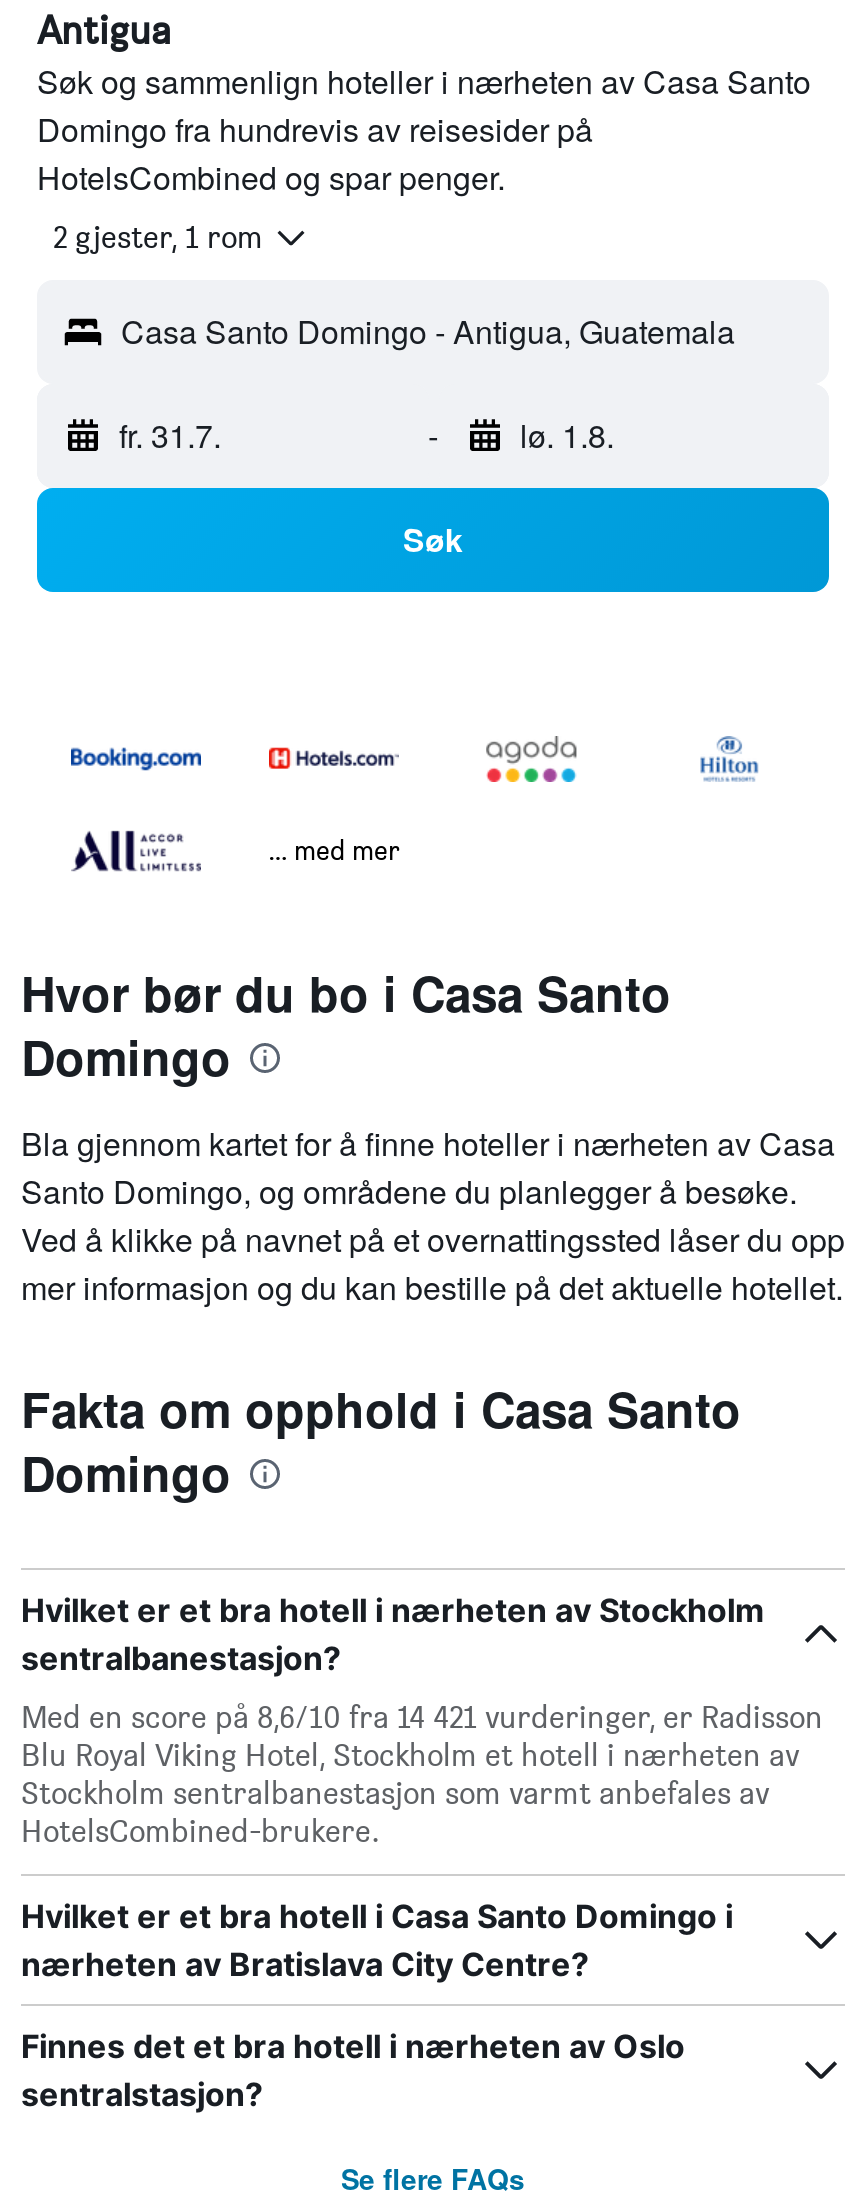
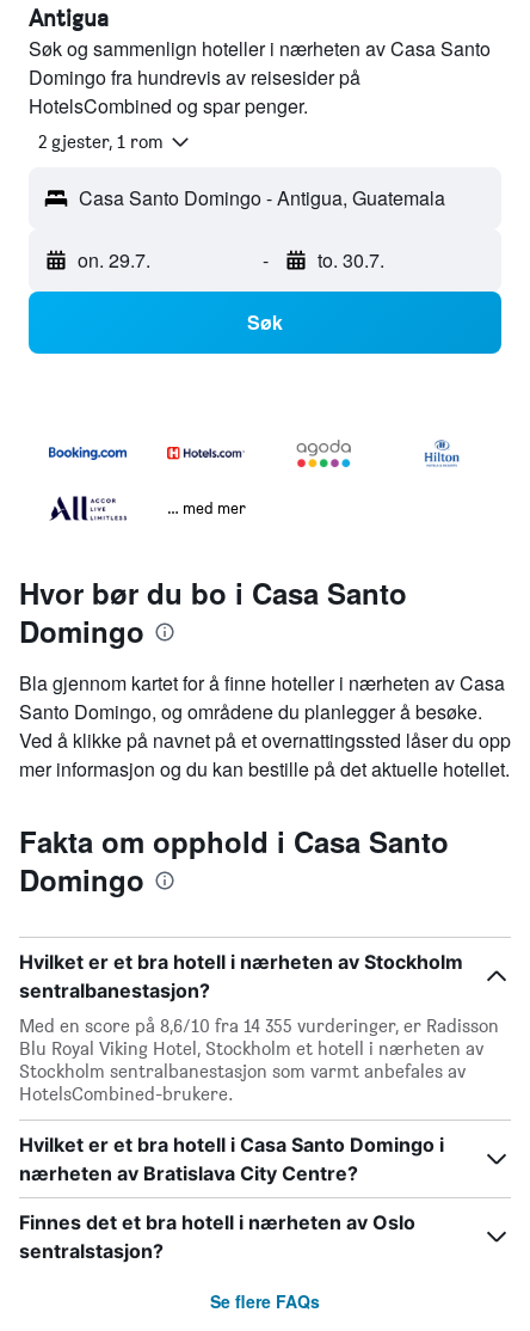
- fr. 31.7.
+ on. 29.7.

- lø. 1.8.
+ to. 30.7.

- Med en score på 8,6/10 fra 14 421 vurderinger, er Radisson
+ Med en score på 8,6/10 fra 14 355 vurderinger, er Radisson
